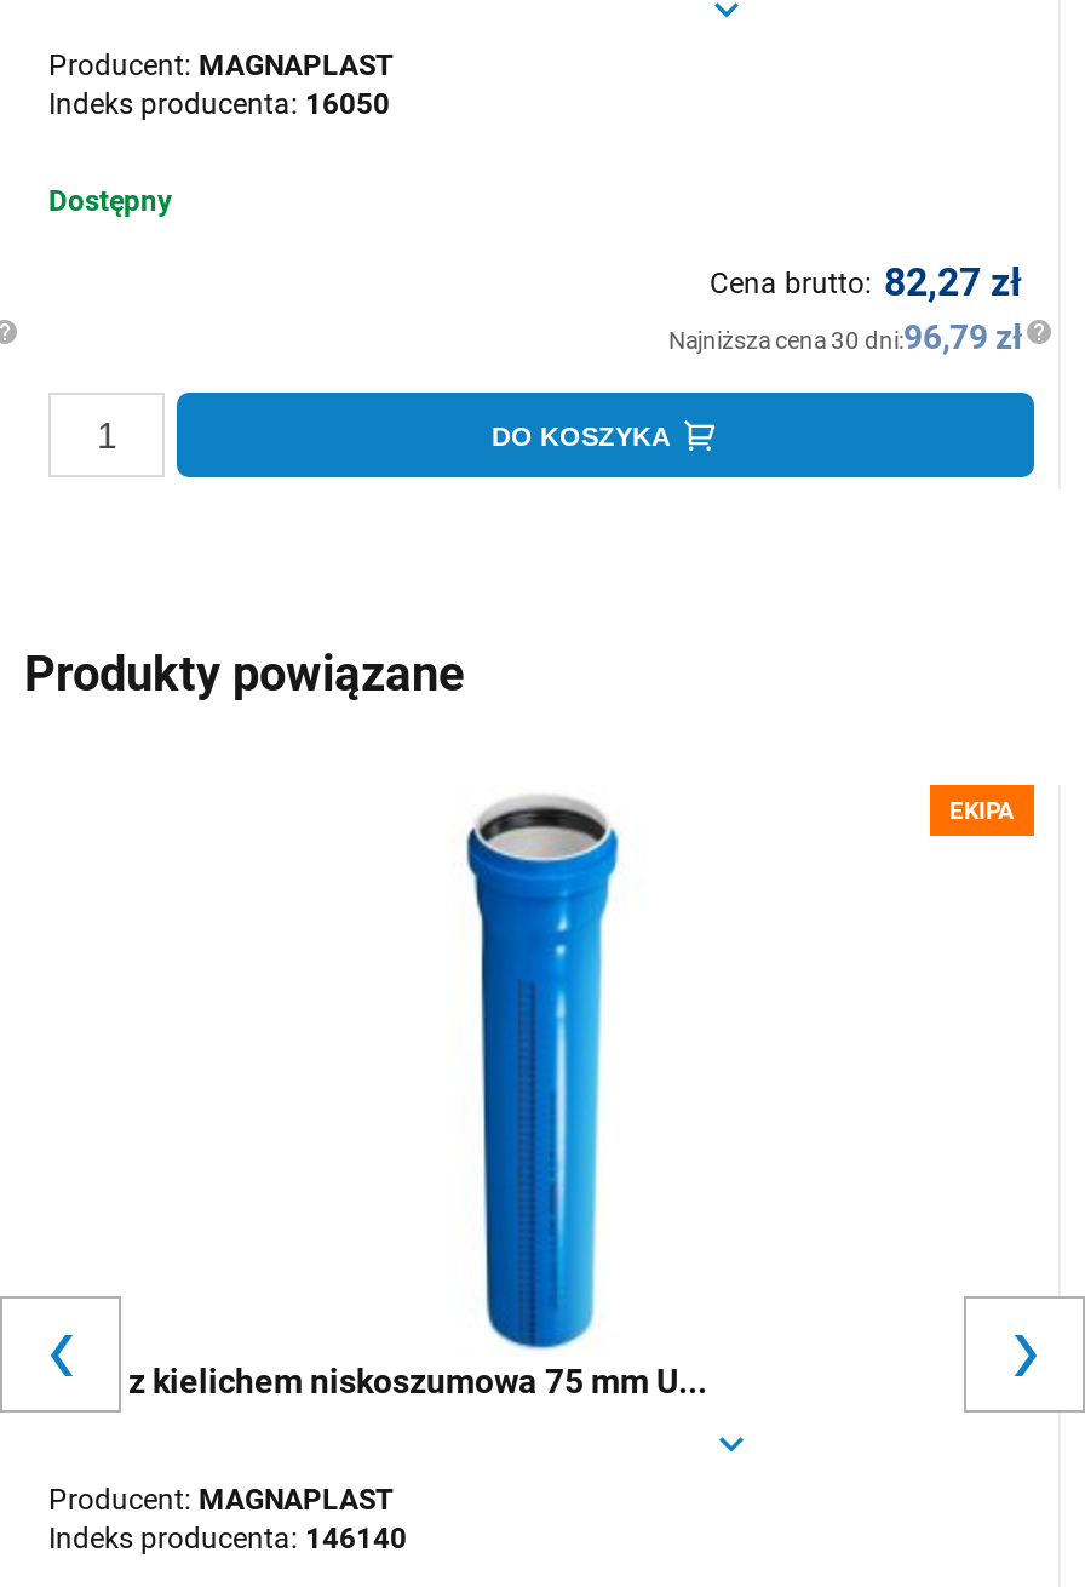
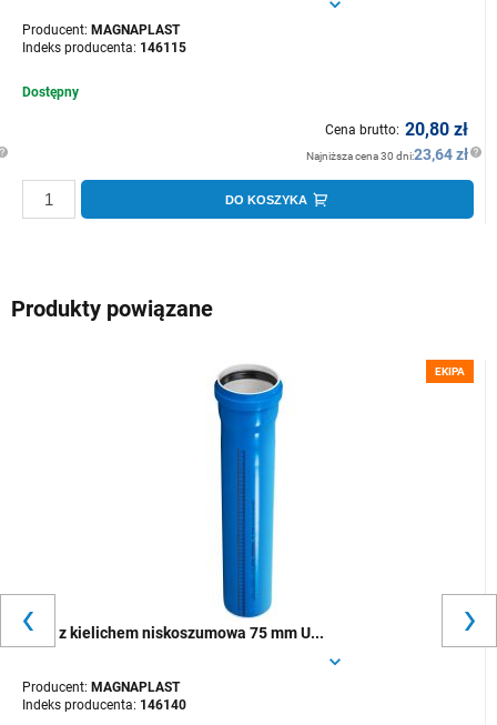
- Indeks producenta: 16050
+ Indeks producenta: 146115

- Cena brutto: 82,27 zł
+ Cena brutto: 20,80 zł

- Najniższa cena 30 dni:96,79 zł
+ Najniższa cena 30 dni:23,64 zł
